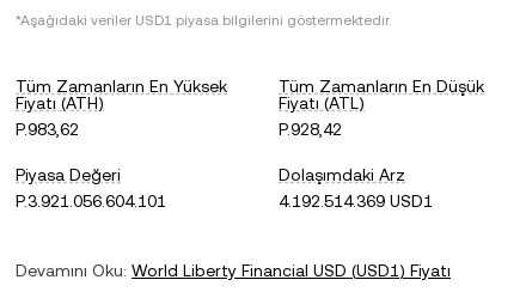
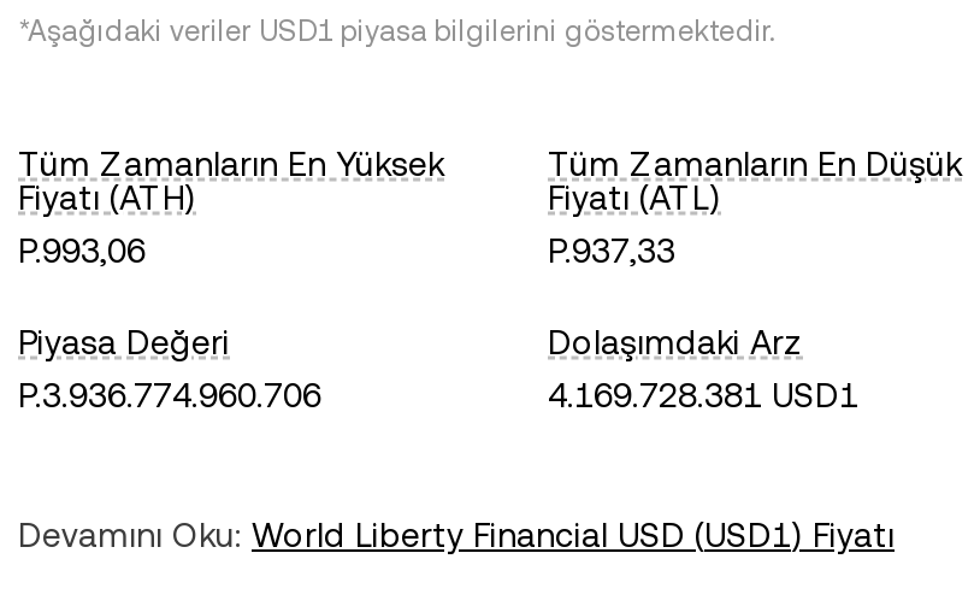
- P.983,62
+ P.993,06

- P.928,42
+ P.937,33

- P.3.921.056.604.101
+ P.3.936.774.960.706

- 4.192.514.369 USD1
+ 4.169.728.381 USD1
